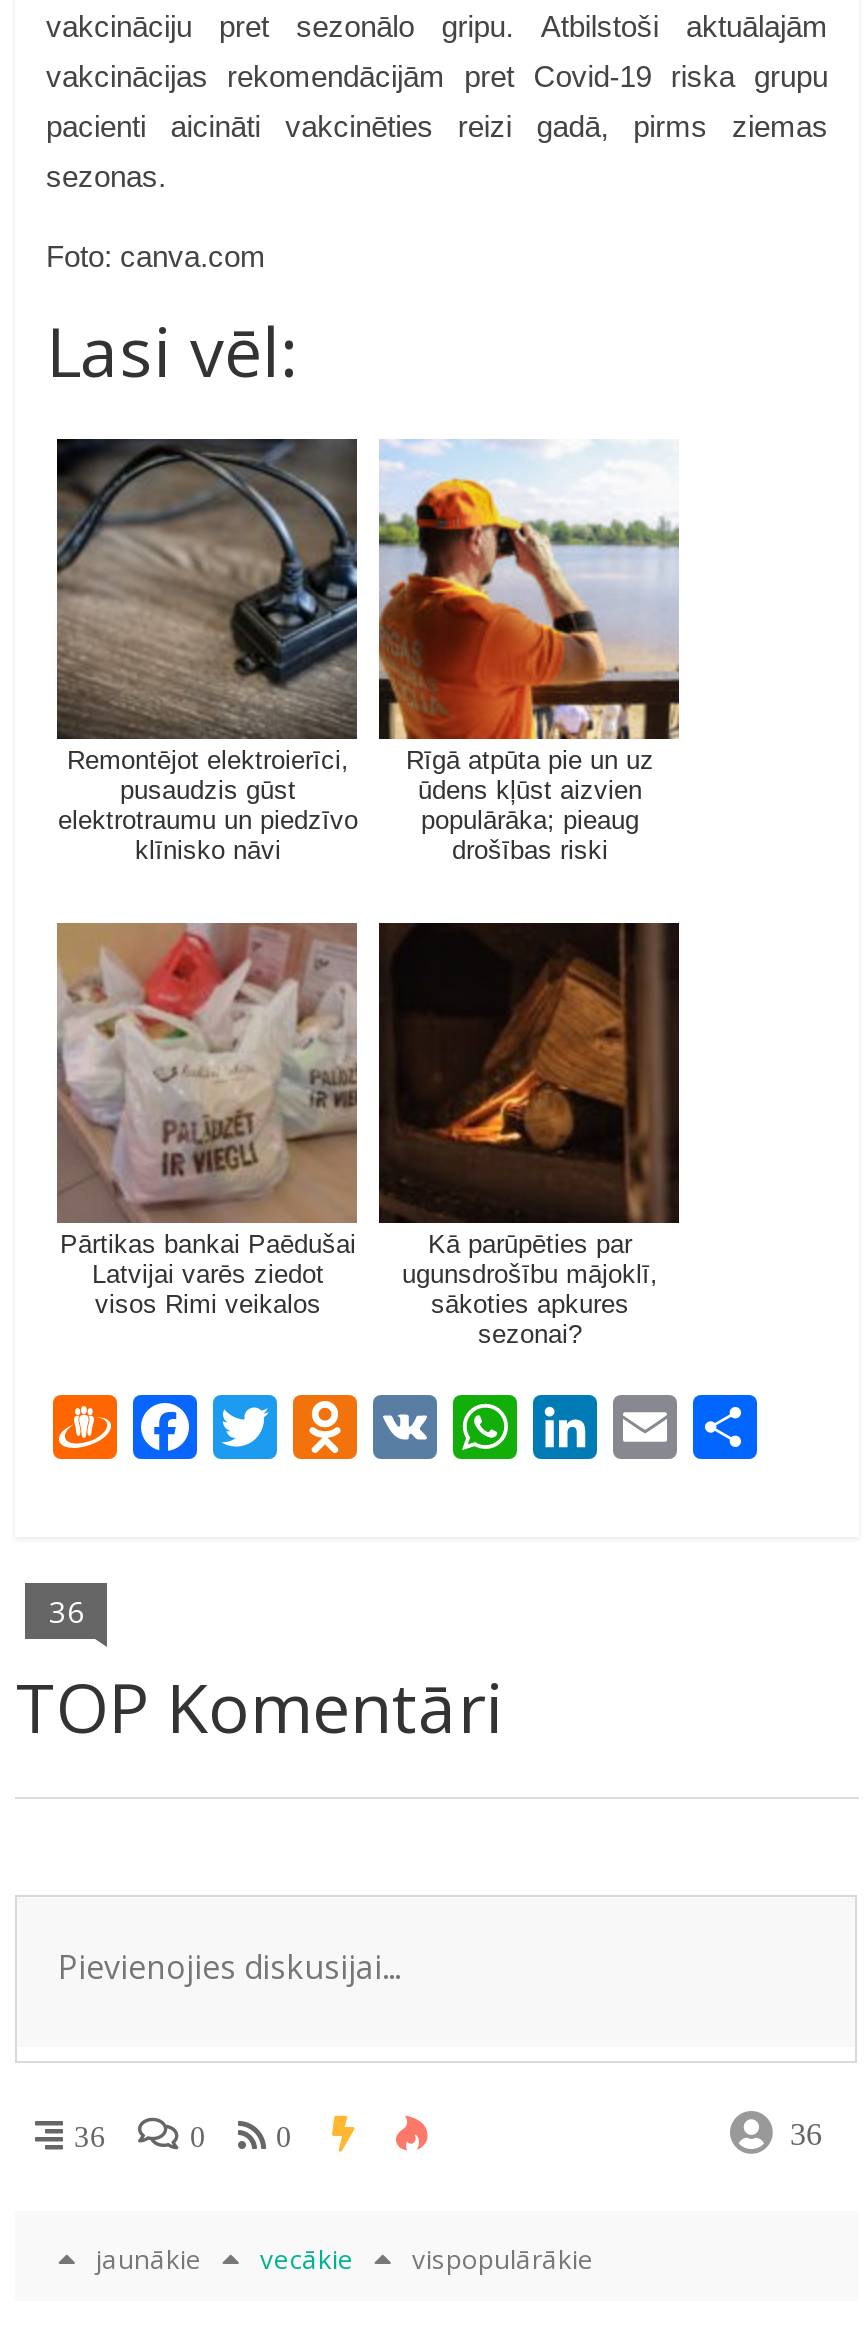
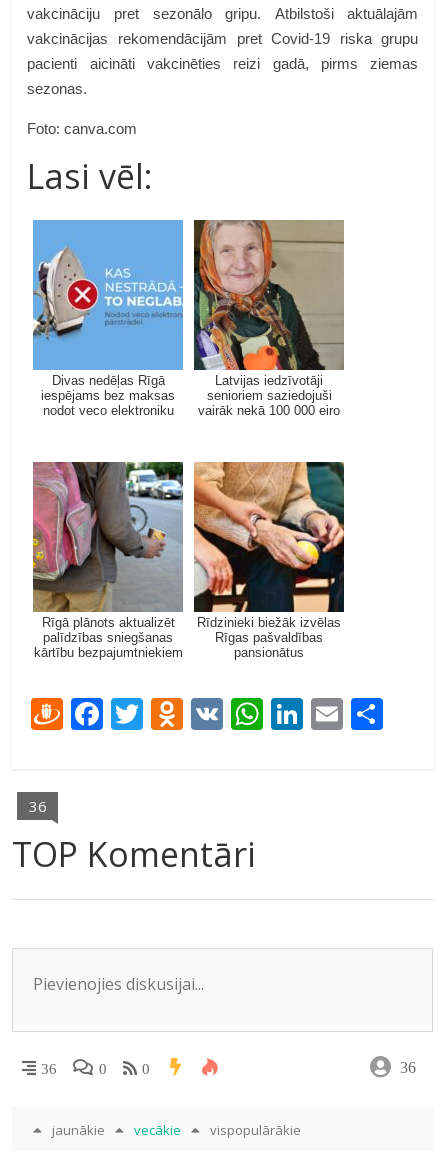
- [image]
- Remontējot elektroierīci,
- pusaudzis gūst
- elektrotraumu un piedzīvo
- klīnisko nāvi
+ [image]
+ Divas nedēļas Rīgā
+ iespējams bez maksas
+ nodot veco elektroniku

- [image]
- Rīgā atpūta pie un uz
- ūdens kļūst aizvien
- populārāka; pieaug
- drošības riski
+ [image]
+ Latvijas iedzīvotāji
+ senioriem saziedojuši
+ vairāk nekā 100 000 eiro

- [image]
- Pārtikas bankai Paēdušai
- Latvijai varēs ziedot
- visos Rimi veikalos
+ [image]
+ Rīgā plānots aktualizēt
+ palīdzības sniegšanas
+ kārtību bezpajumtniekiem

- [image]
- Kā parūpēties par
- ugunsdrošību mājoklī,
- sākoties apkures
- sezonai?
+ [image]
+ Rīdzinieki biežāk izvēlas
+ Rīgas pašvaldības
+ pansionātus
